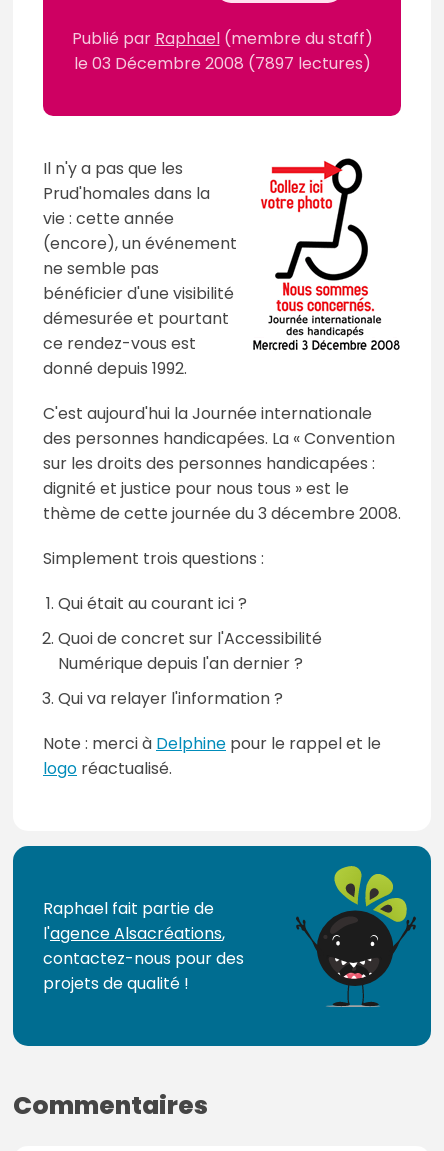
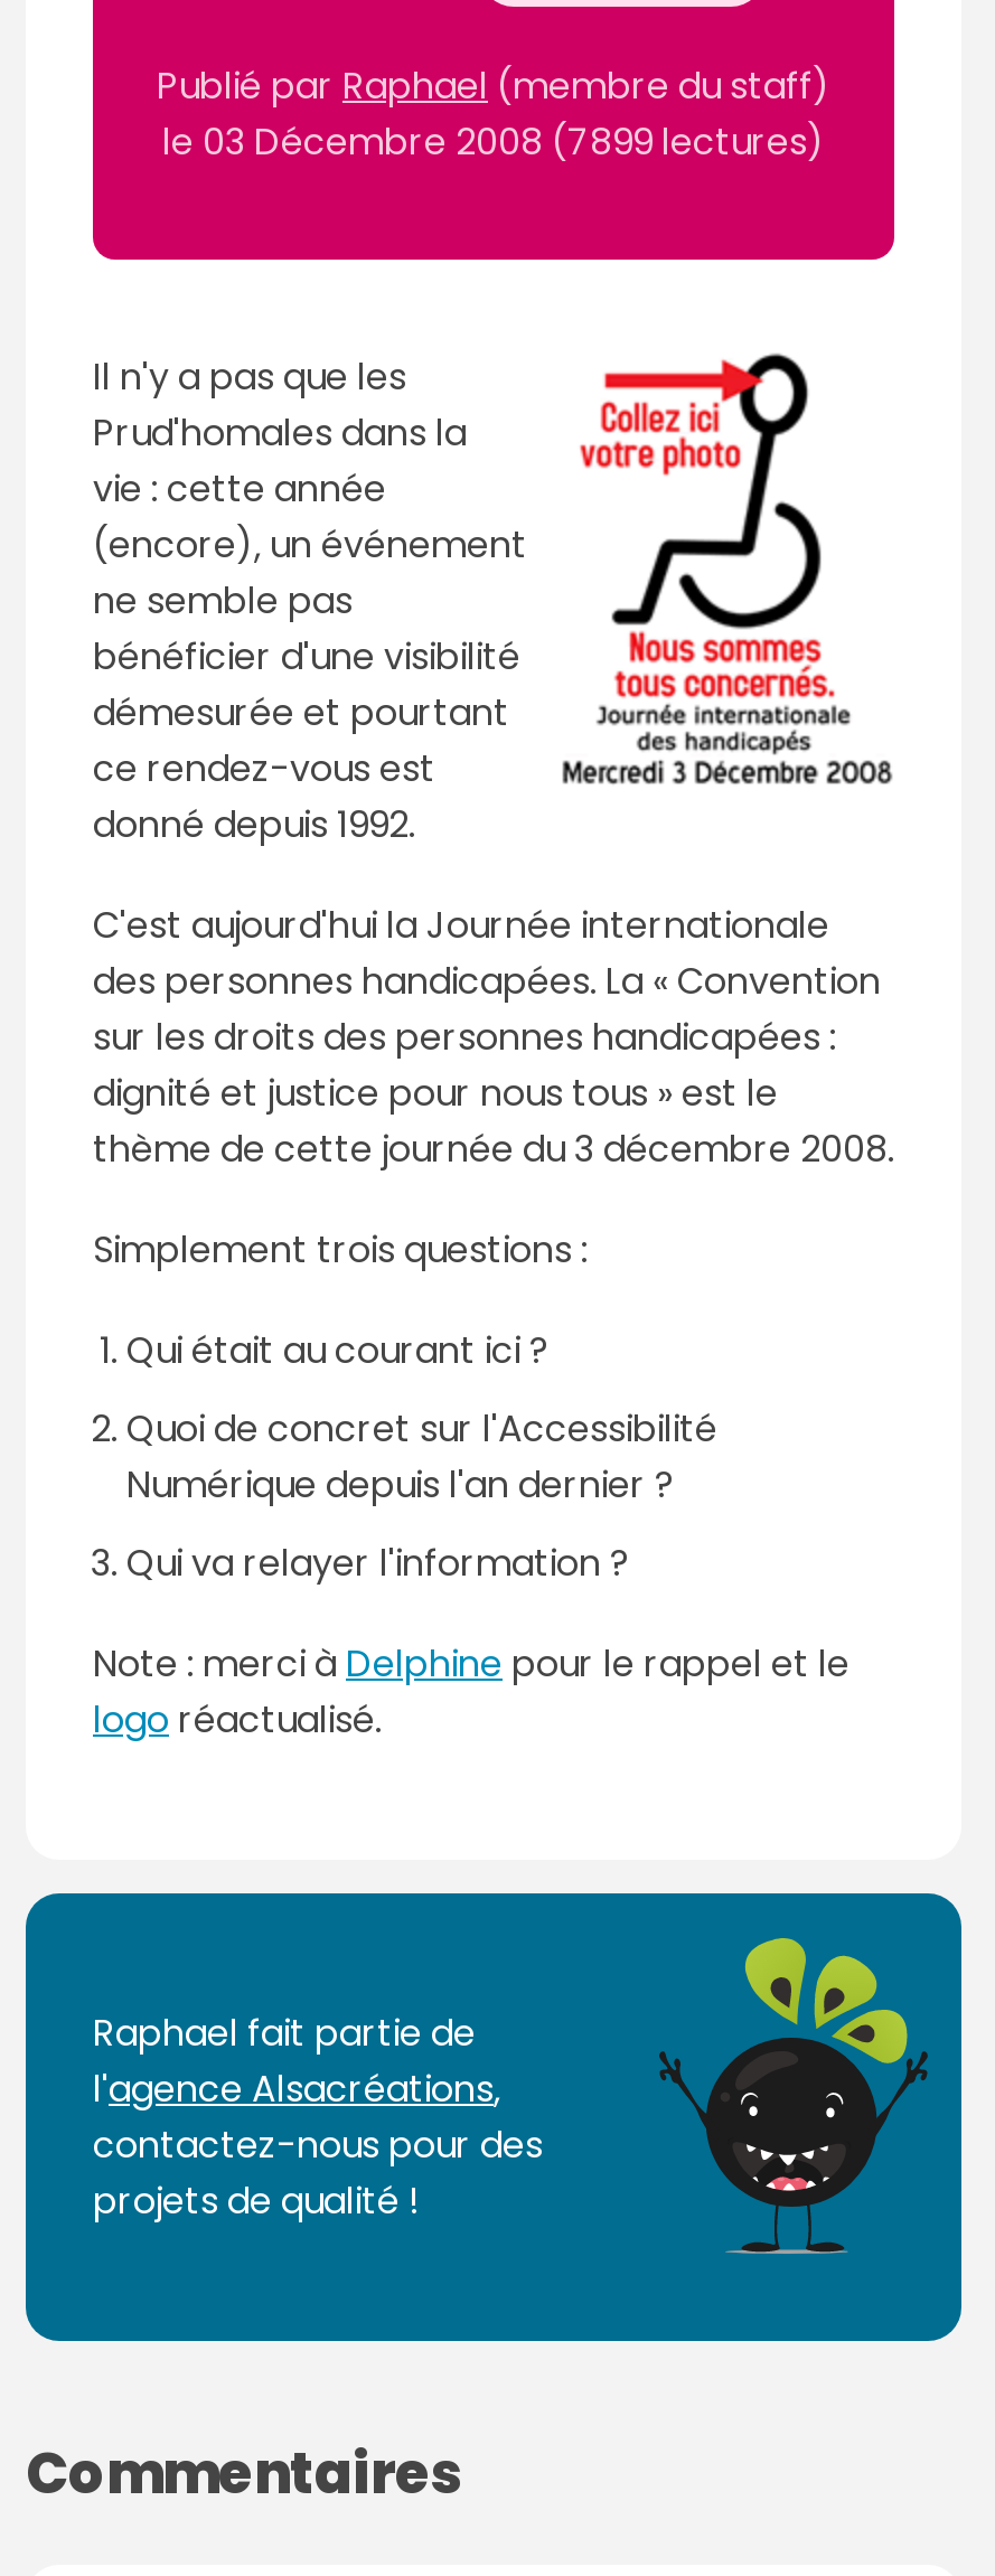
- le 03 Décembre 2008 (7897 lectures)
+ le 03 Décembre 2008 (7899 lectures)
